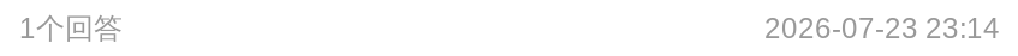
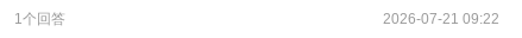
- 2026-07-23 23:14
+ 2026-07-21 09:22
